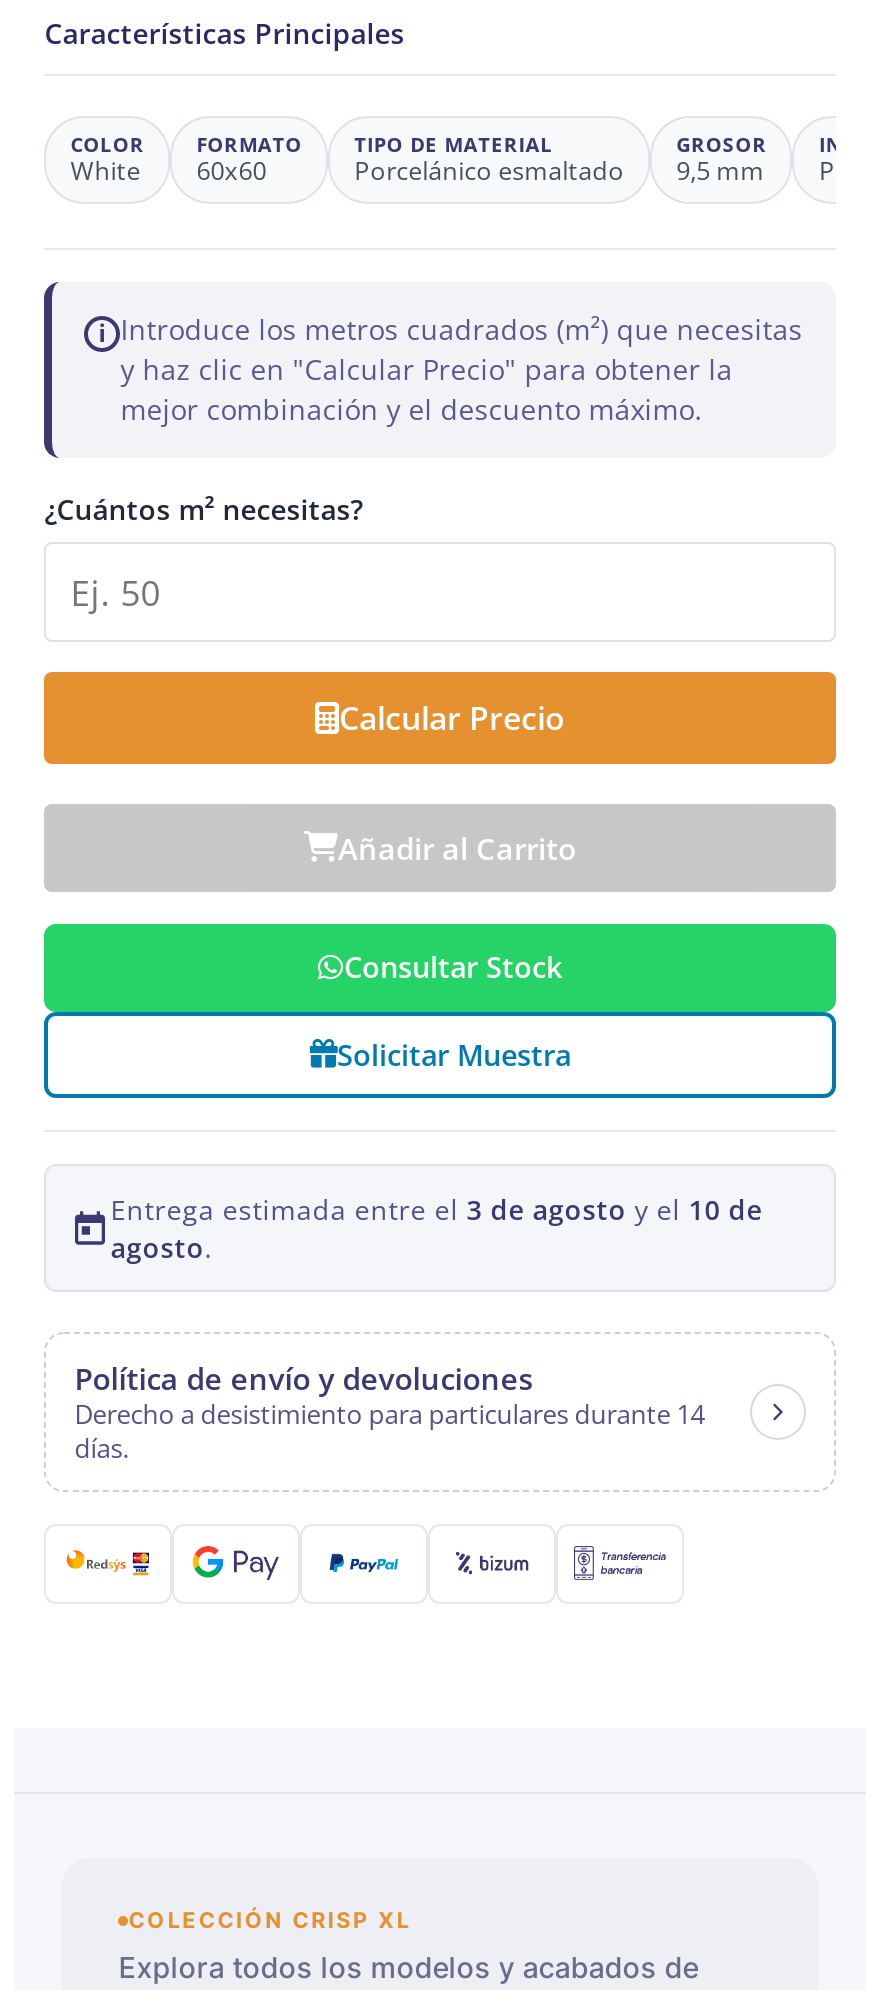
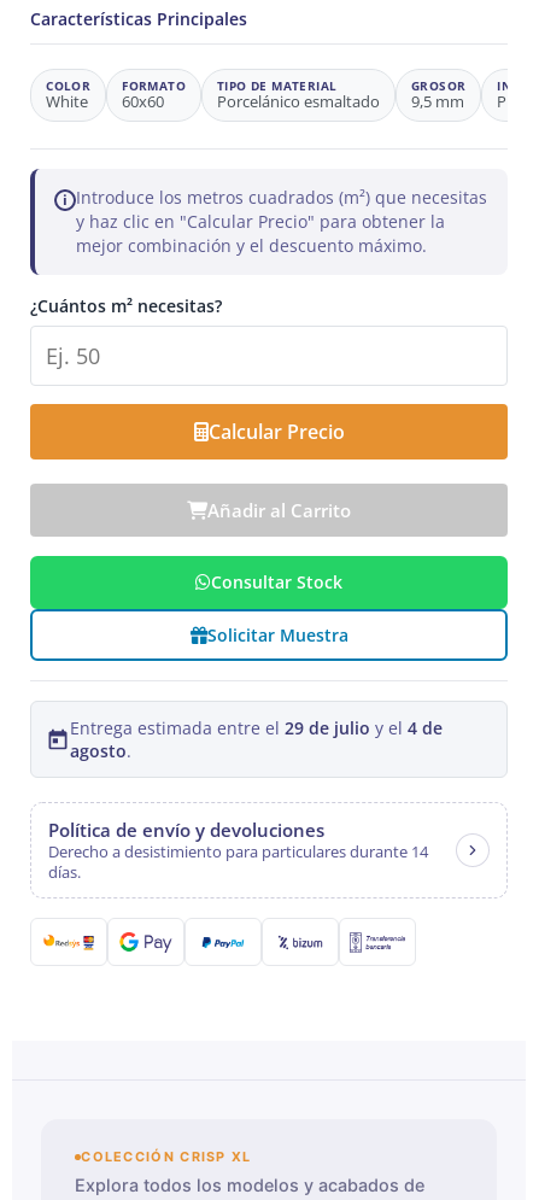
- Entrega estimada entre el 3 de agosto y el 10 de
+ Entrega estimada entre el 29 de julio y el 4 de
